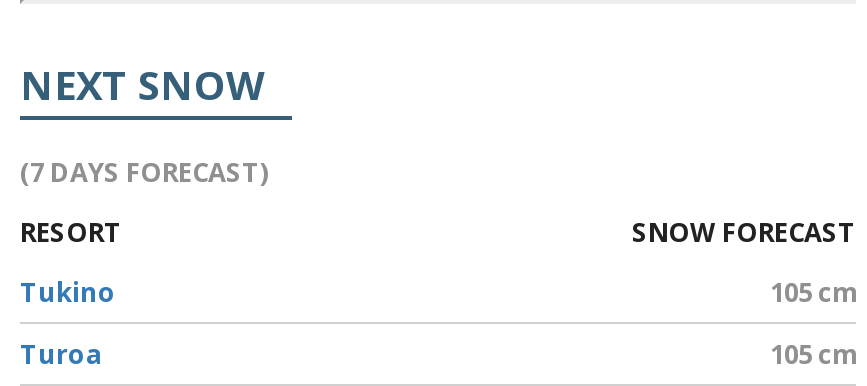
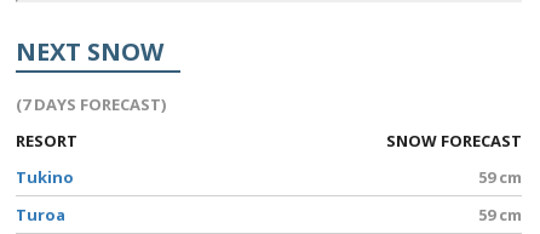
- 105 cm
+ 59 cm

- 105 cm
+ 59 cm
